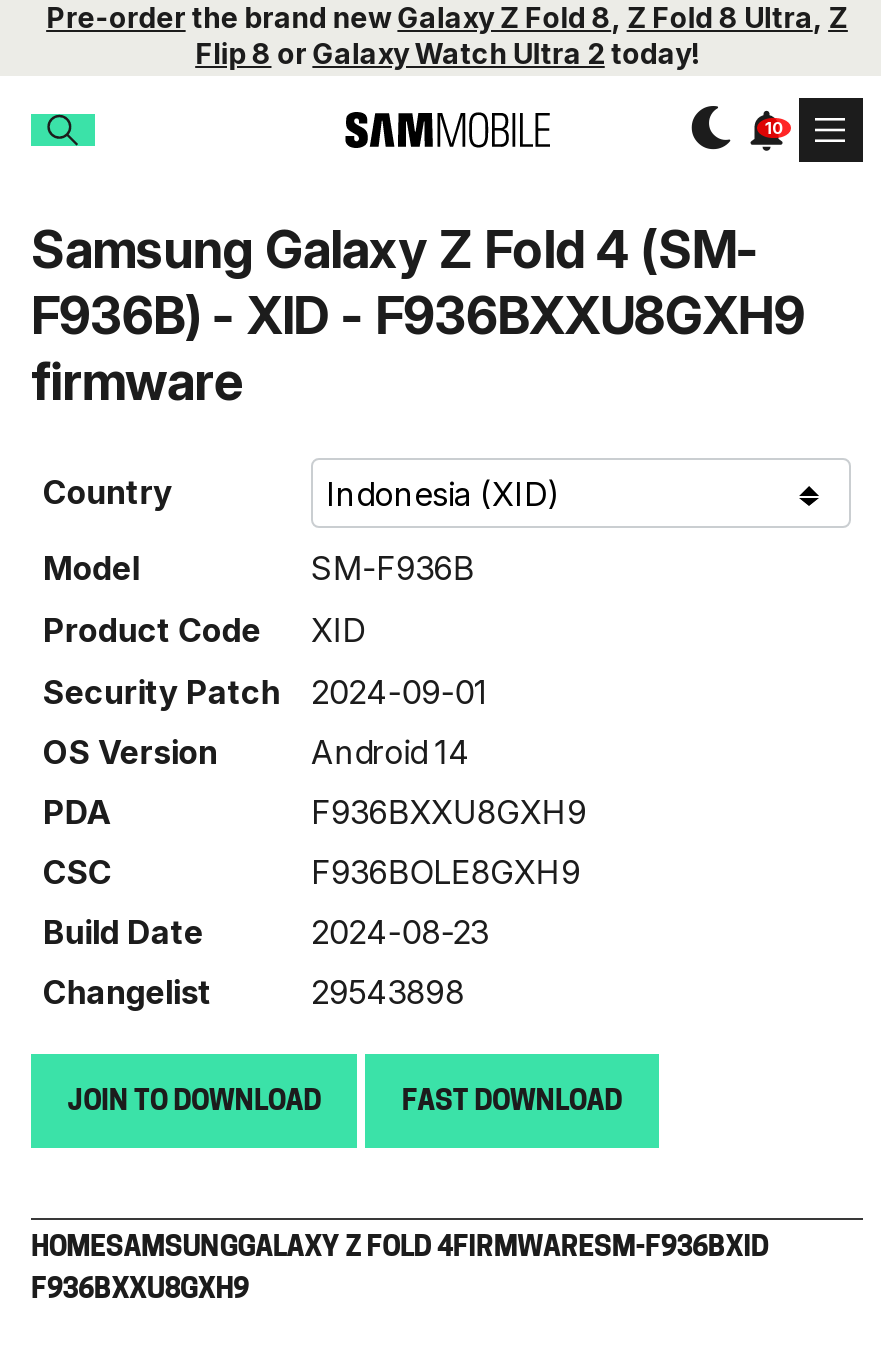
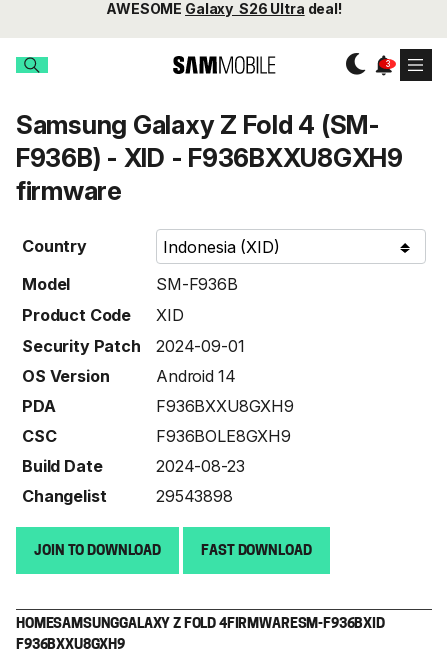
- Pre-order the brand new Galaxy Z Fold 8, Z Fold 8 Ultra, Z
- Flip 8 or Galaxy Watch Ultra 2 today!
+ AWESOME Galaxy S26 Ultra deal!
